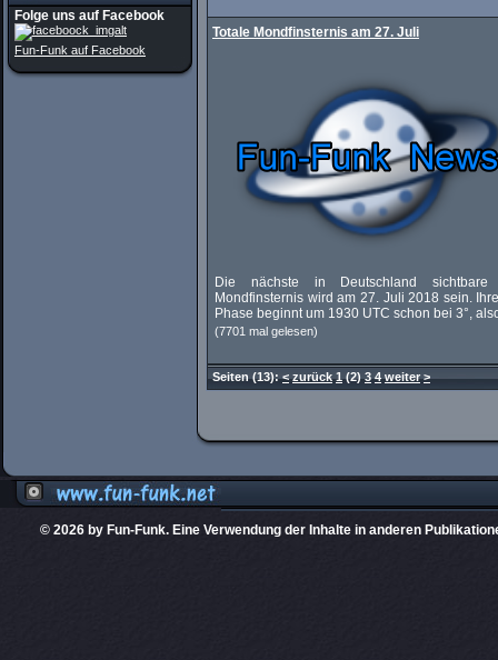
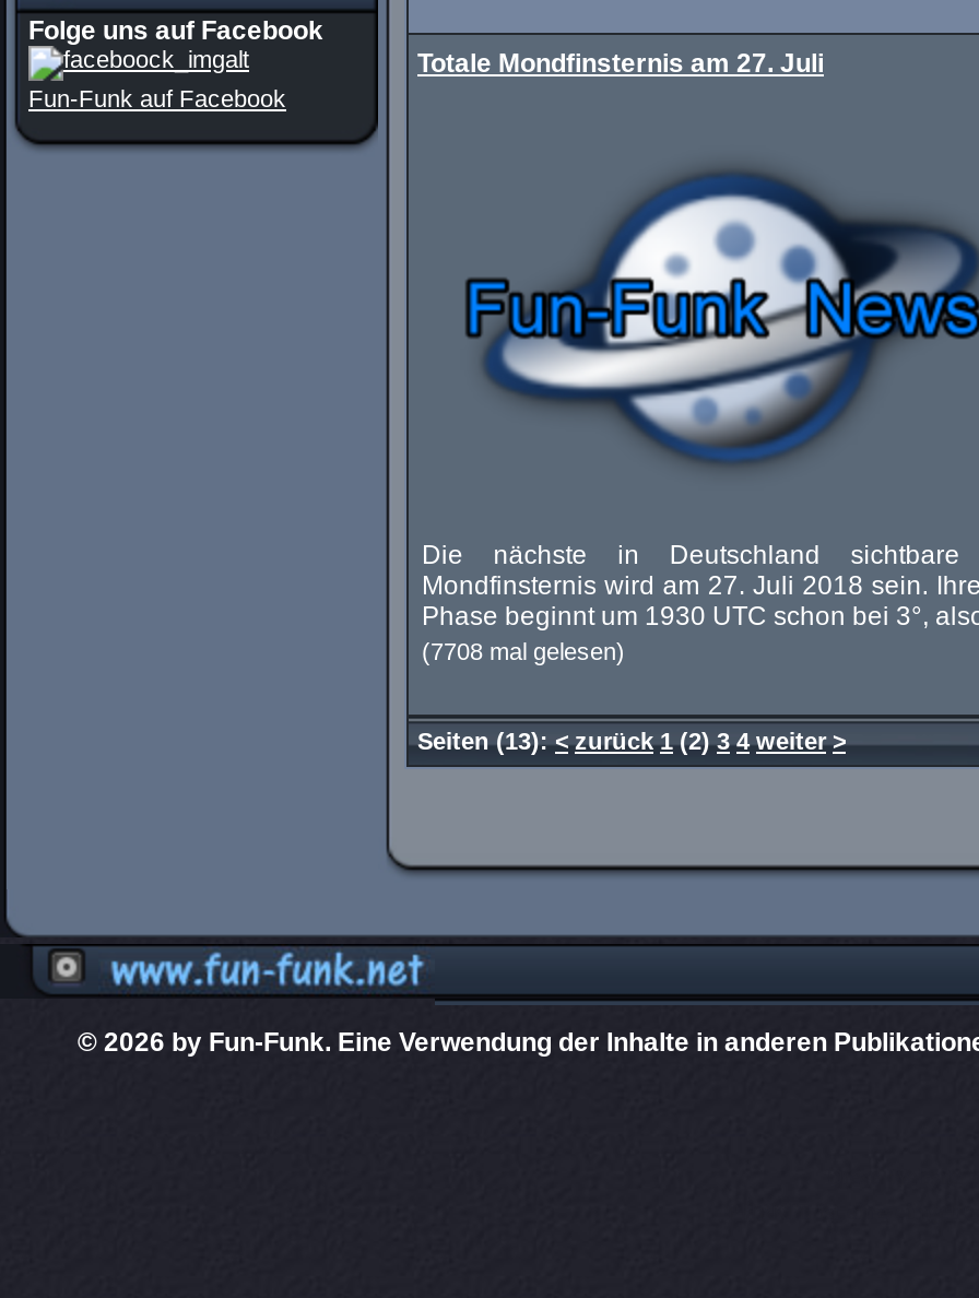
- (7701 mal gelesen)
+ (7708 mal gelesen)
